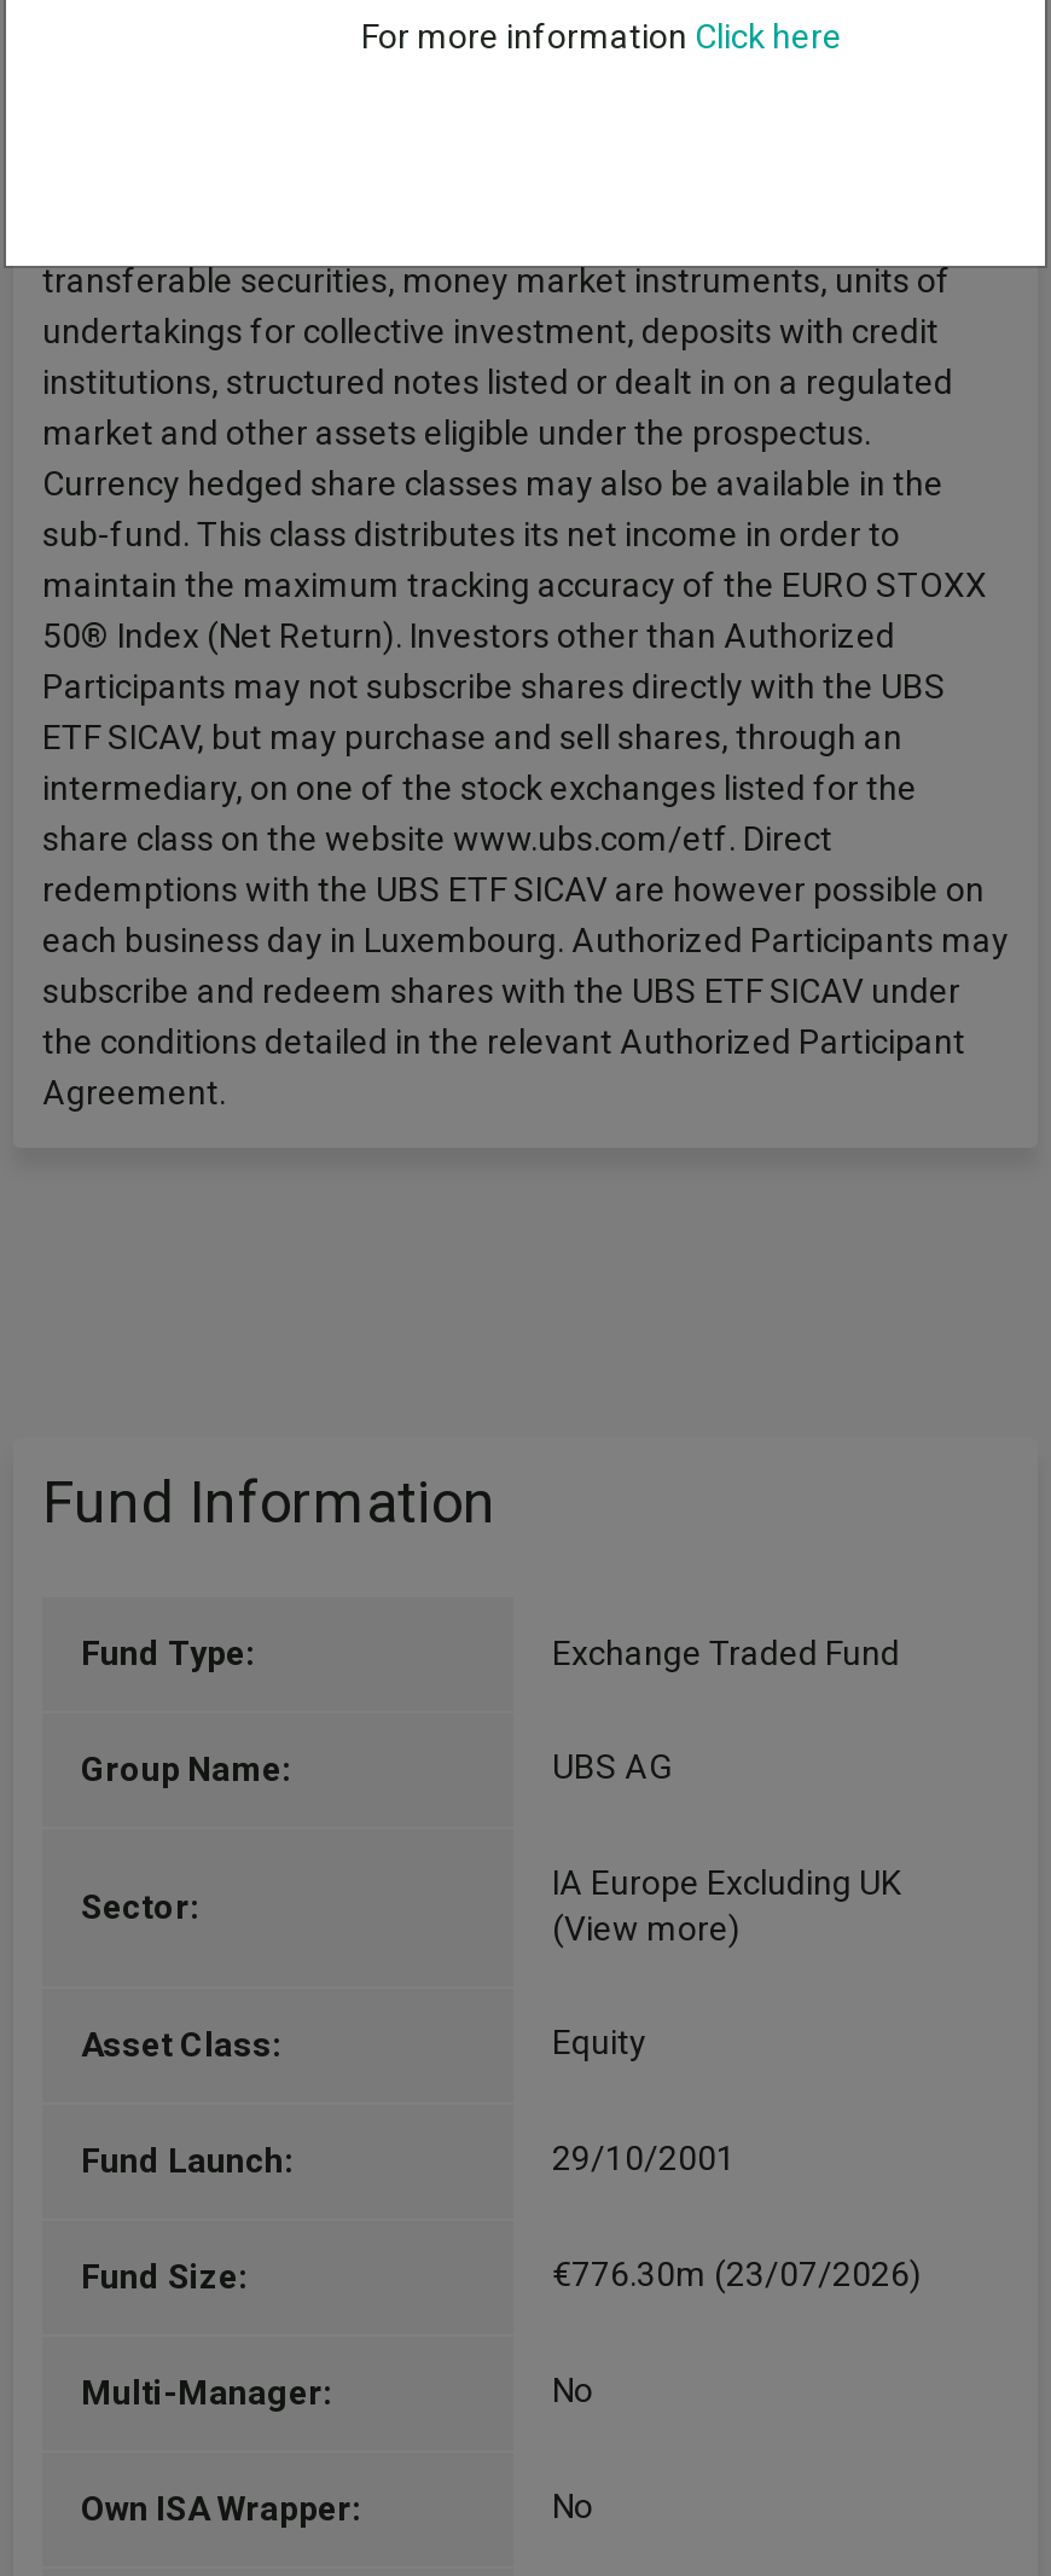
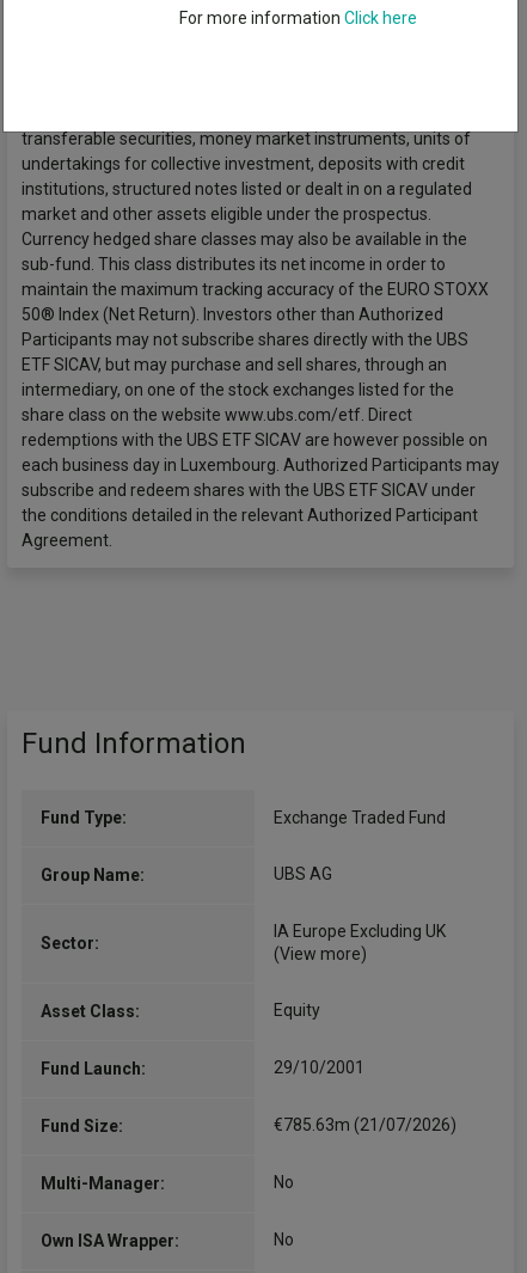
- €776.30m (23/07/2026)
+ €785.63m (21/07/2026)
